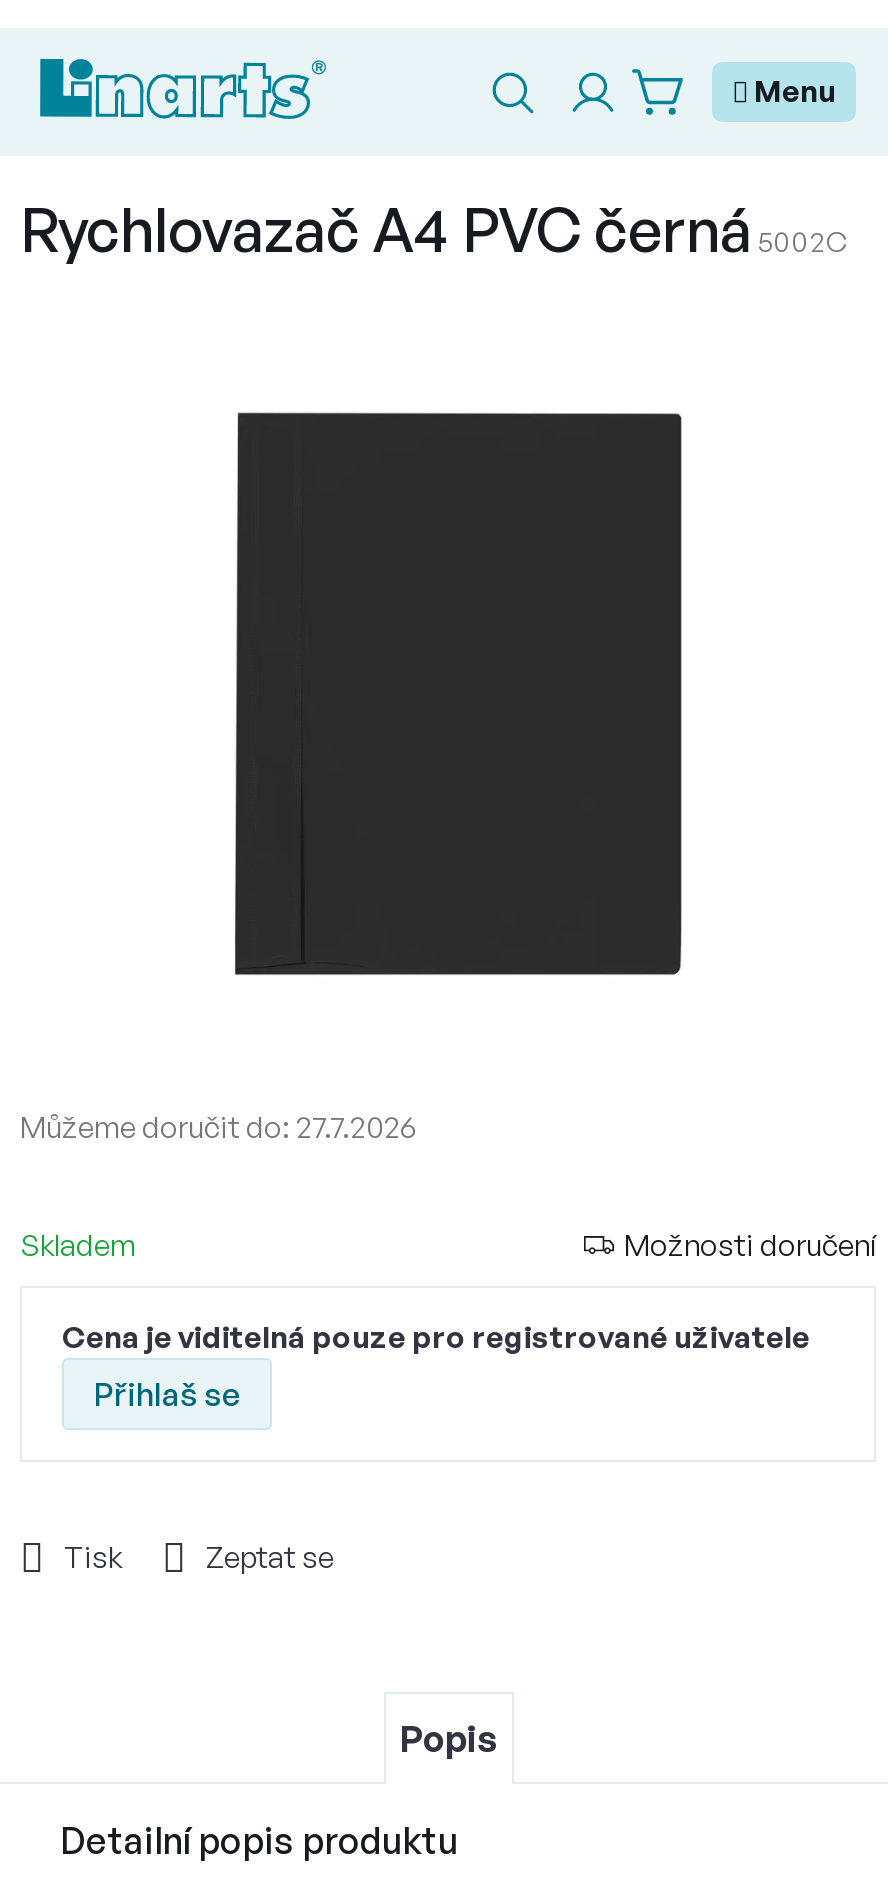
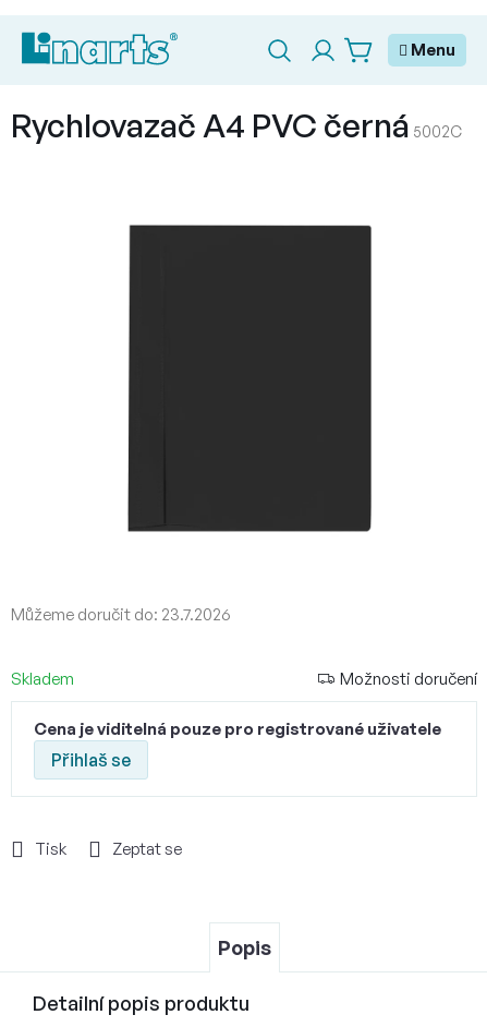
- Můžeme doručit do: 27.7.2026
+ Můžeme doručit do: 23.7.2026
